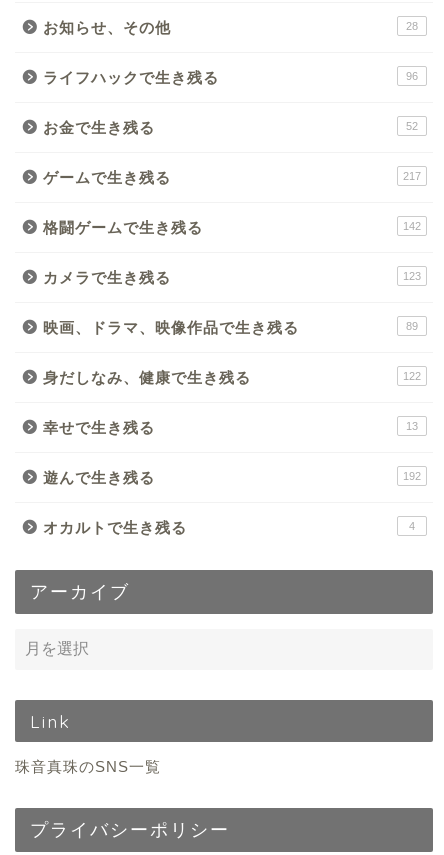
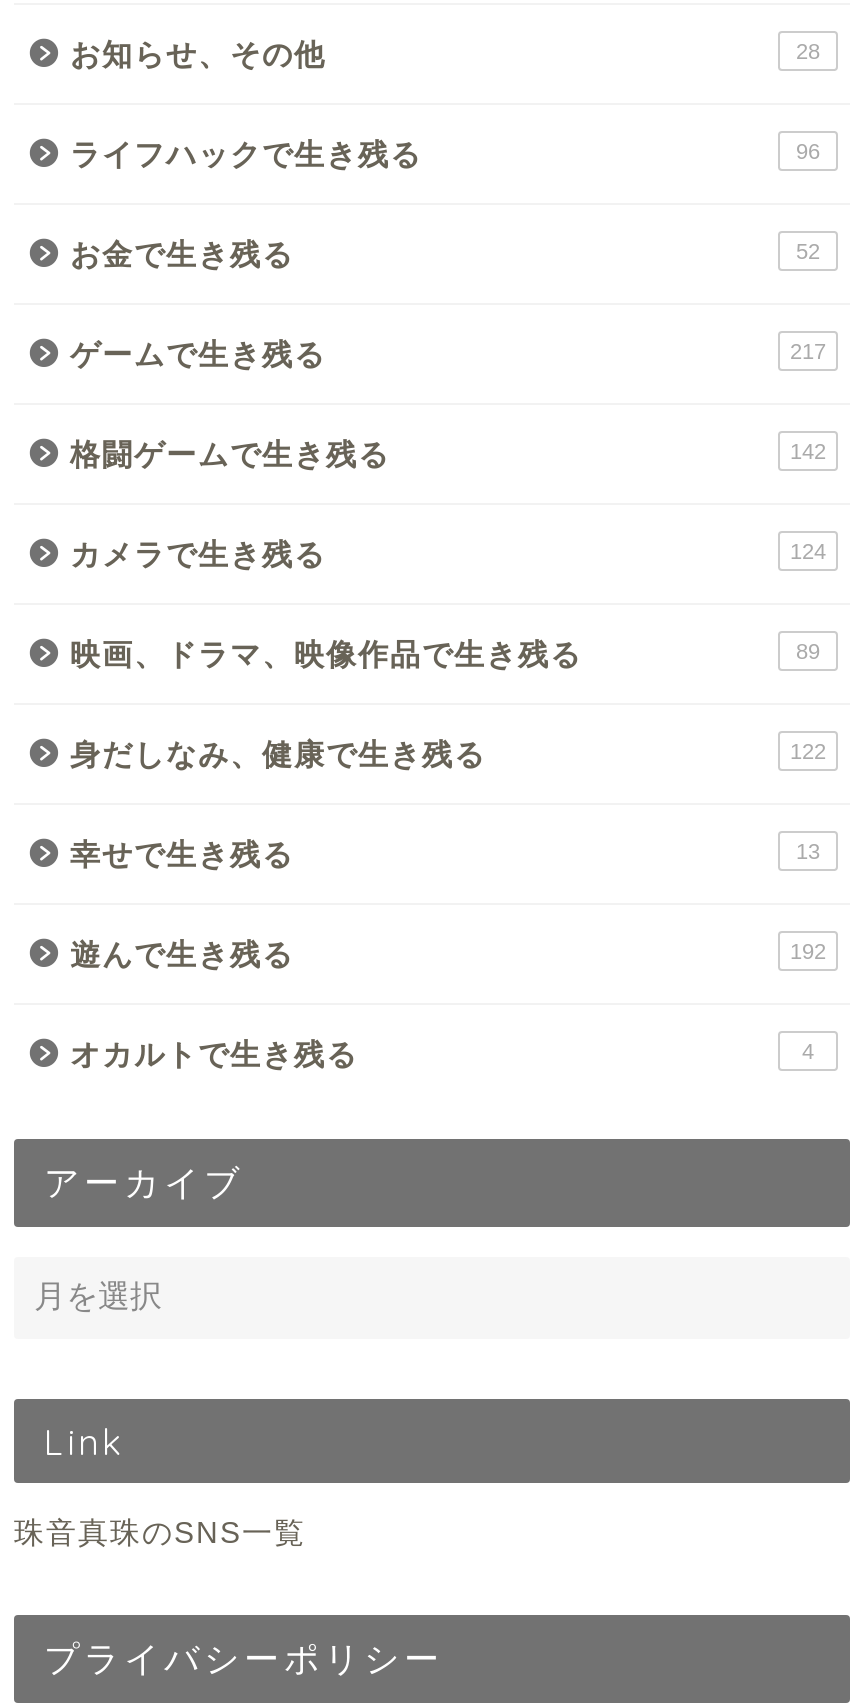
- 123
+ 124
